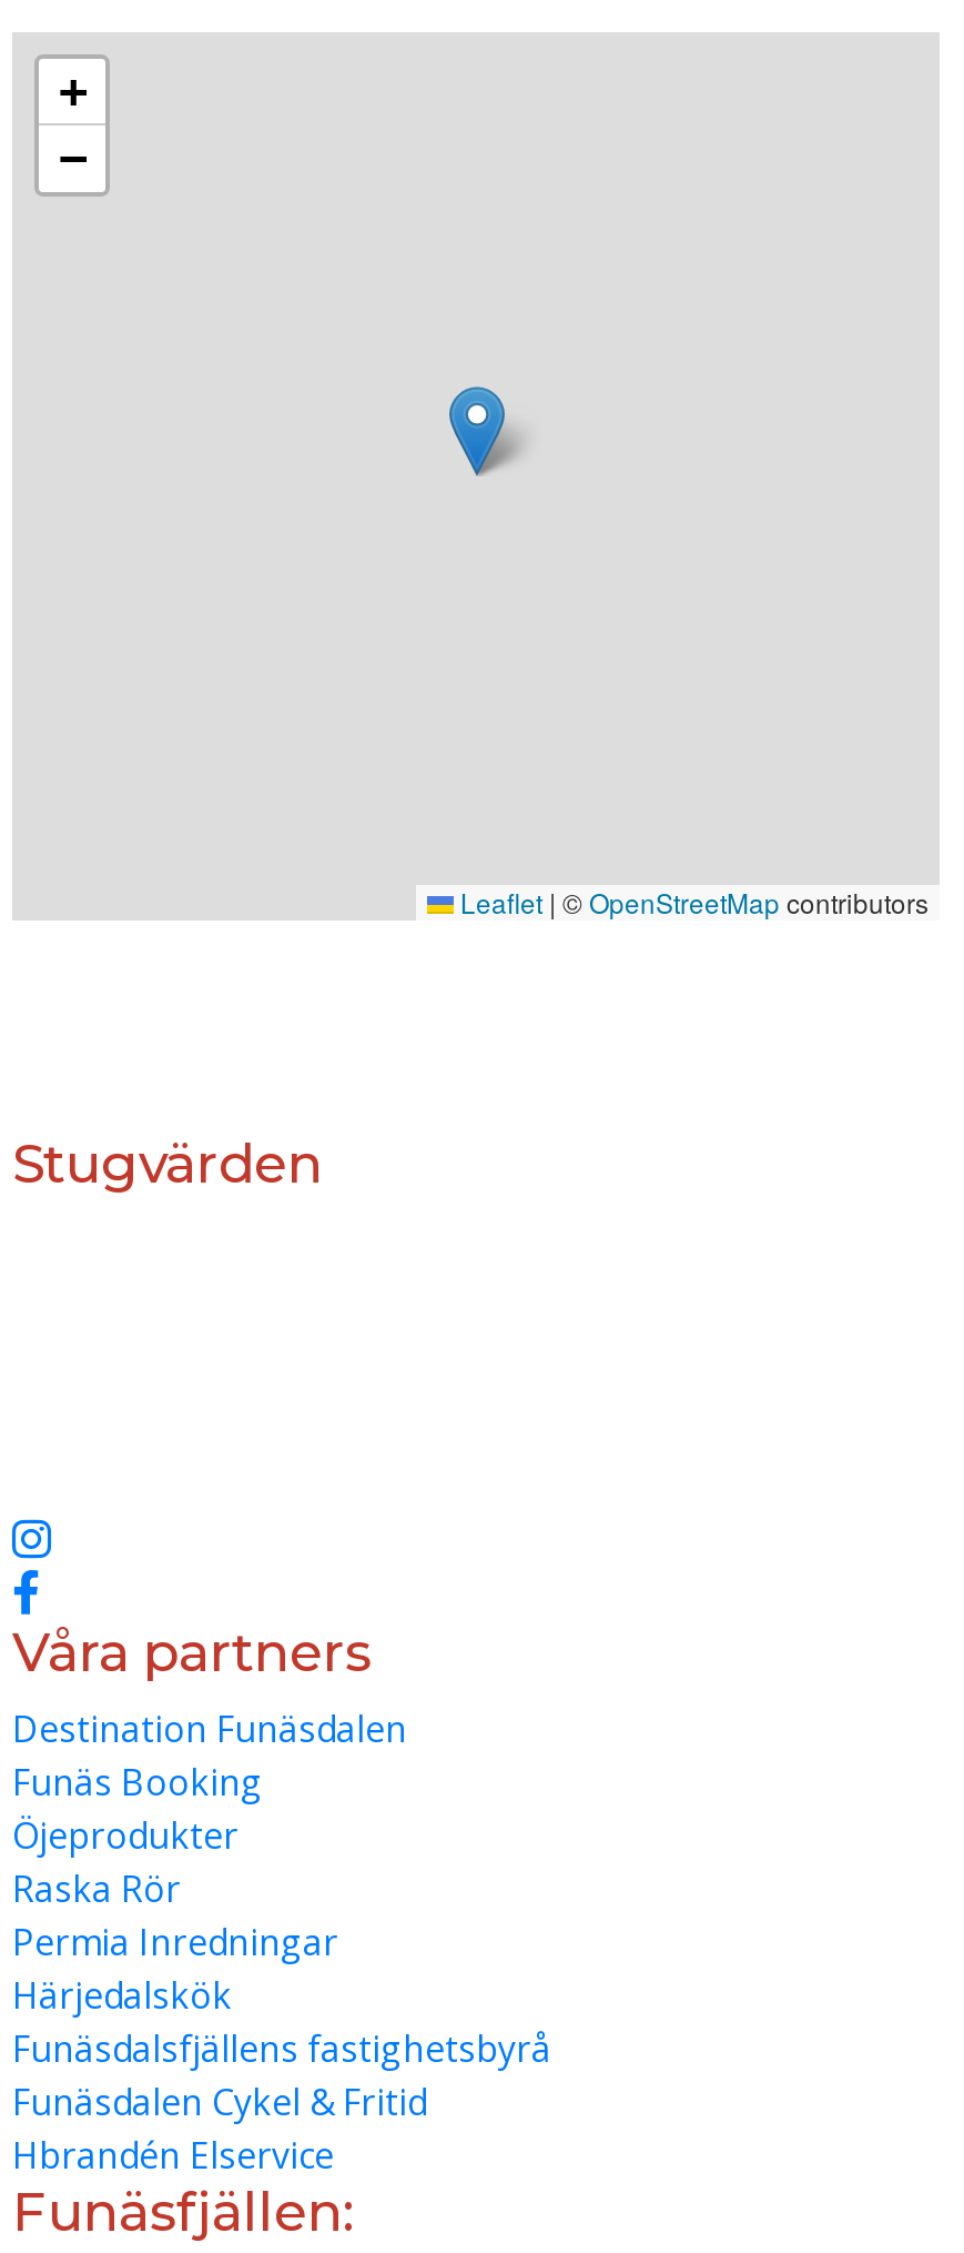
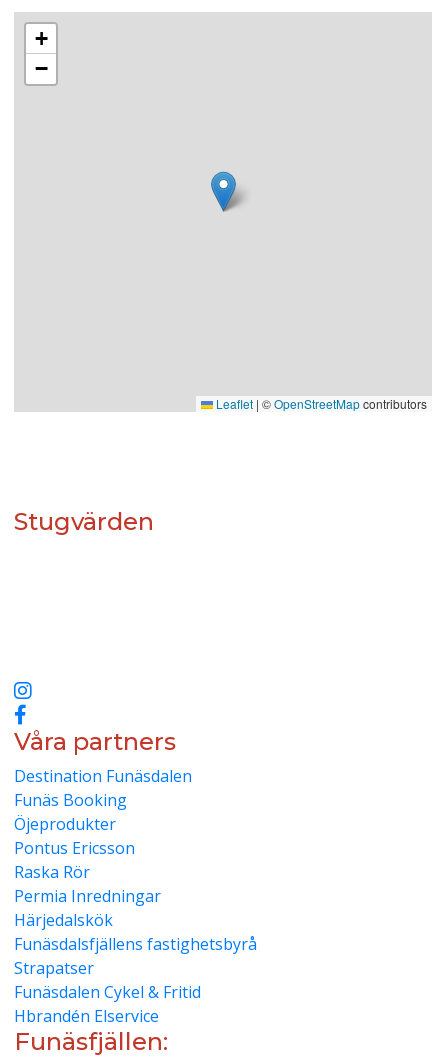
+ Pontus Ericsson

+ Strapatser
